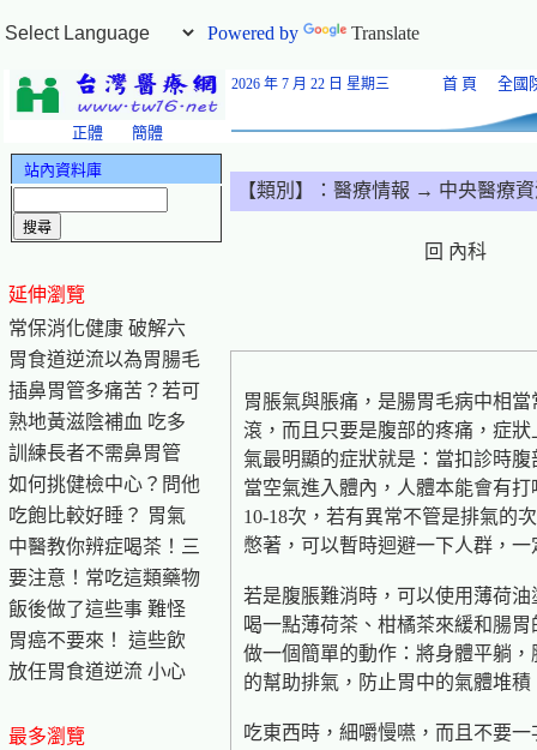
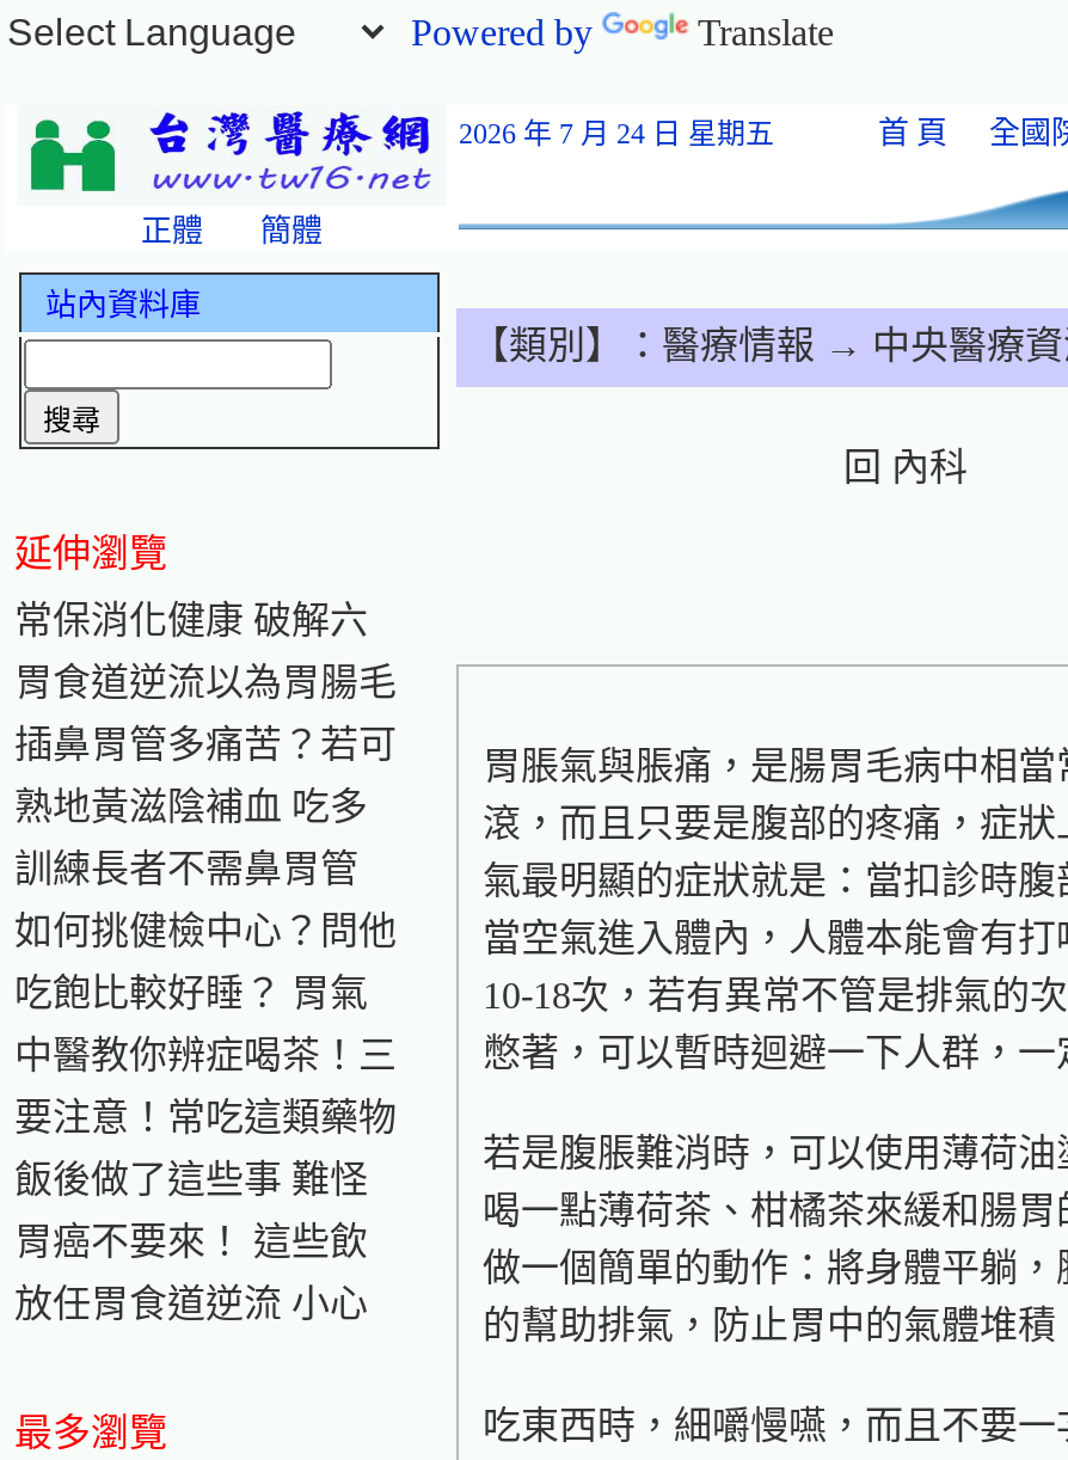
- 2026 年 7 月 22 日星期三
+ 2026 年 7 月 24 日星期五
